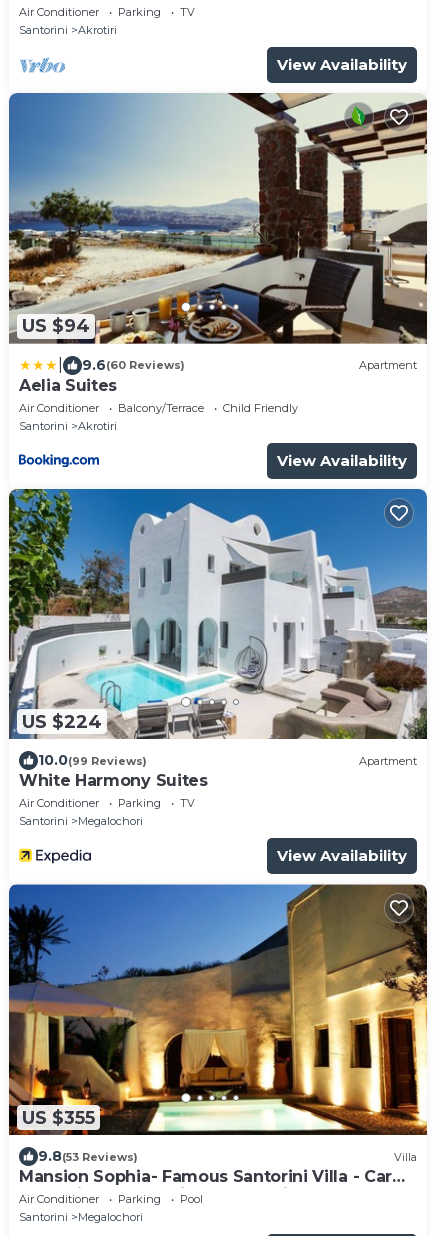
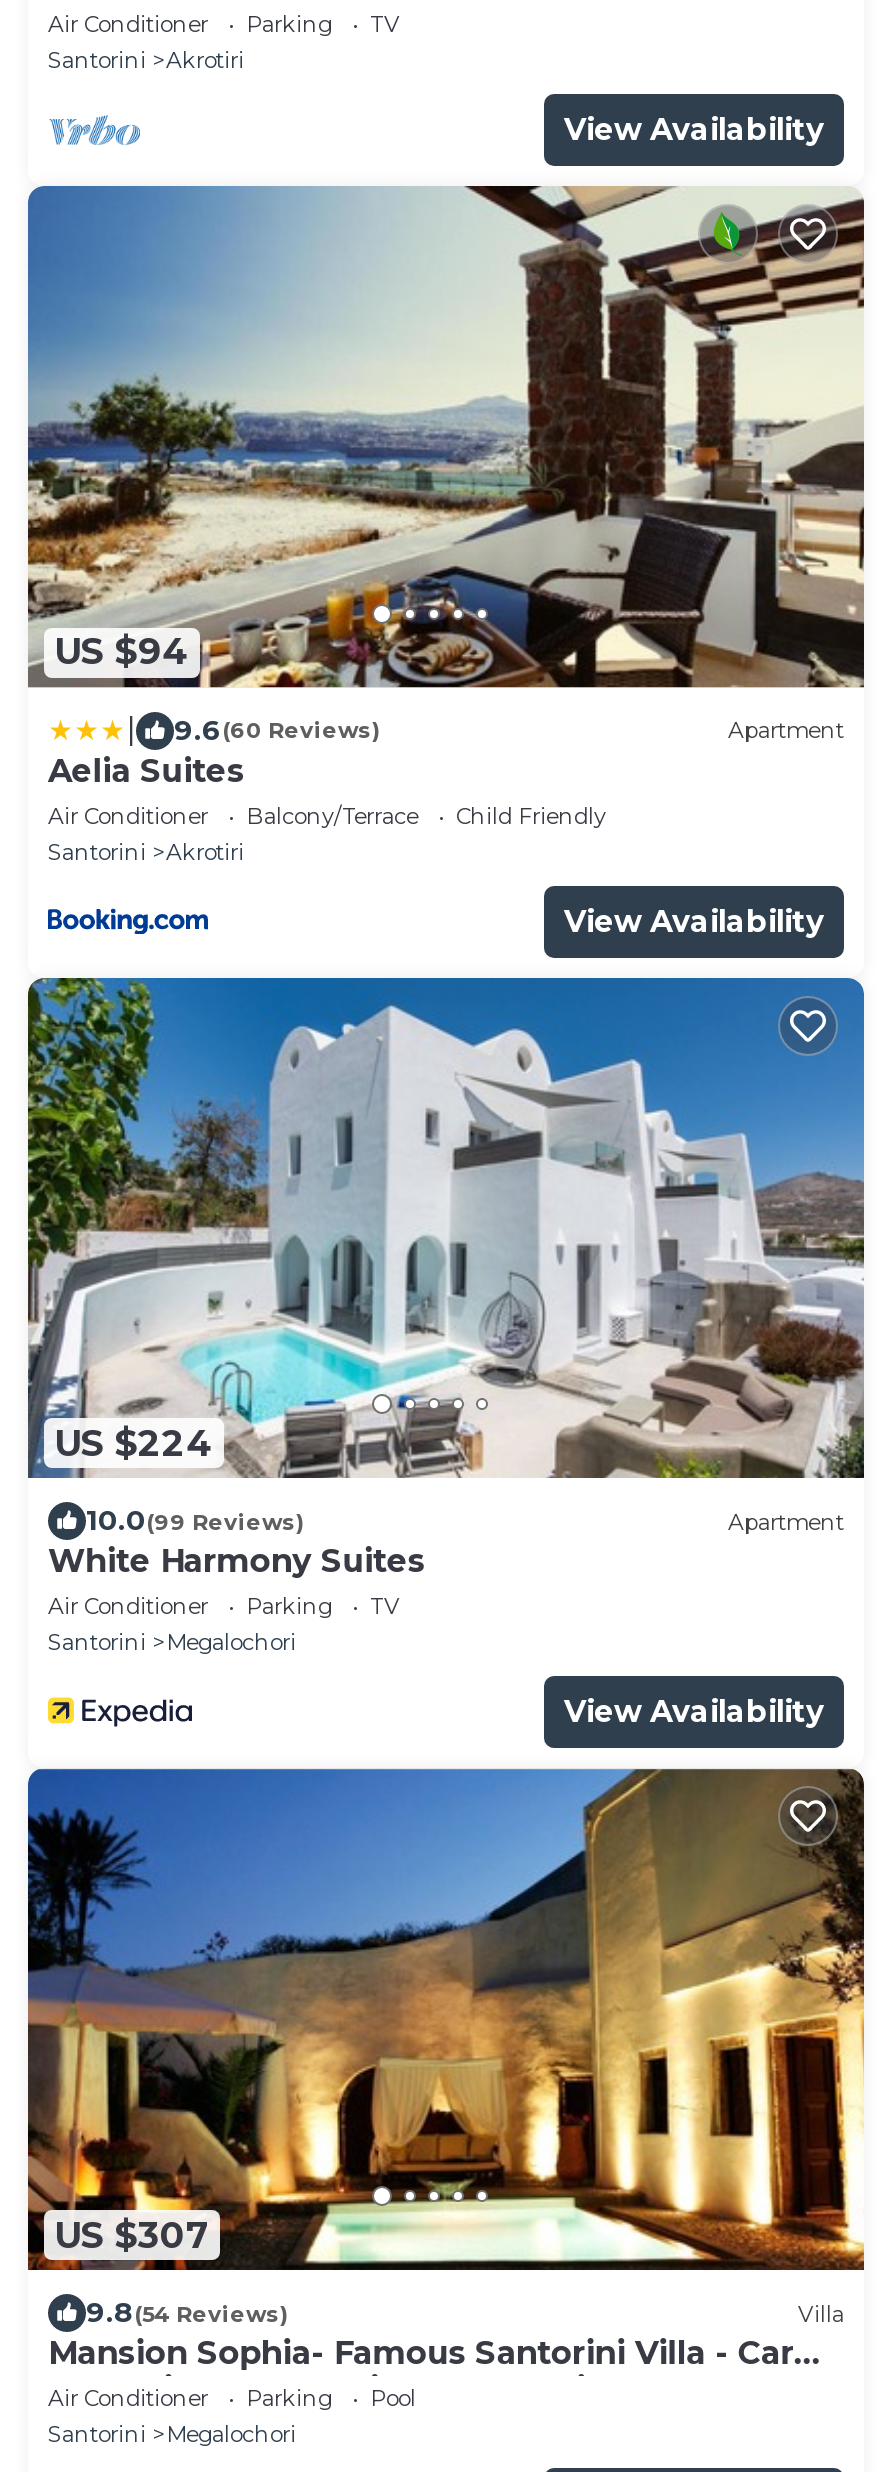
- US $355
+ US $307

- 9.8(53 Reviews)
+ 9.8(54 Reviews)
